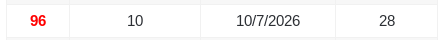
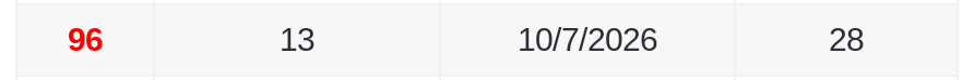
- 10
+ 13
